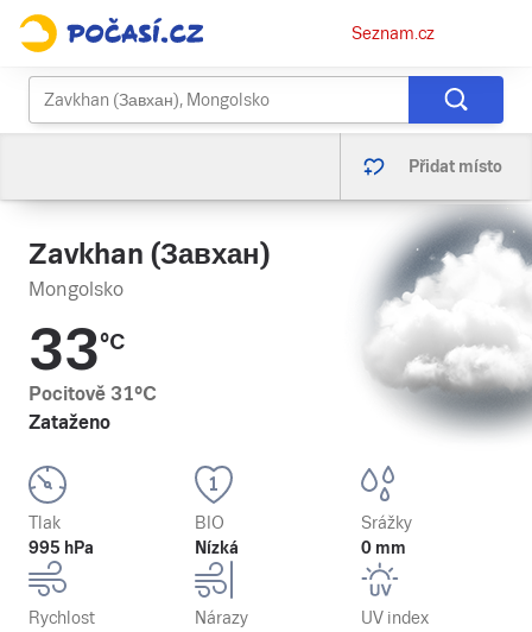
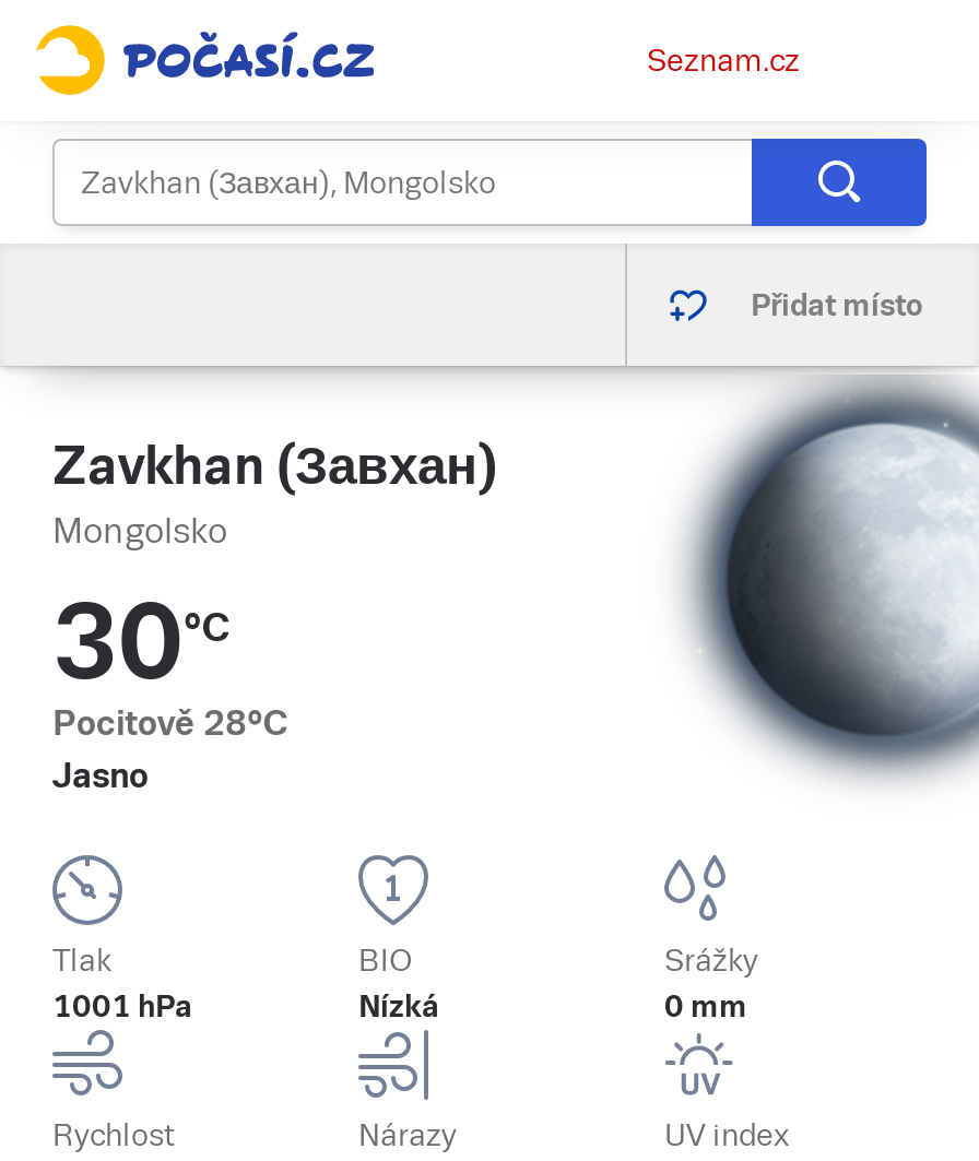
- [image]
+ [image]

- 33°C
- Pocitově 31°C
- Zataženo
+ 30°C
+ Pocitově 28°C
+ Jasno

- 995 hPa
+ 1001 hPa
